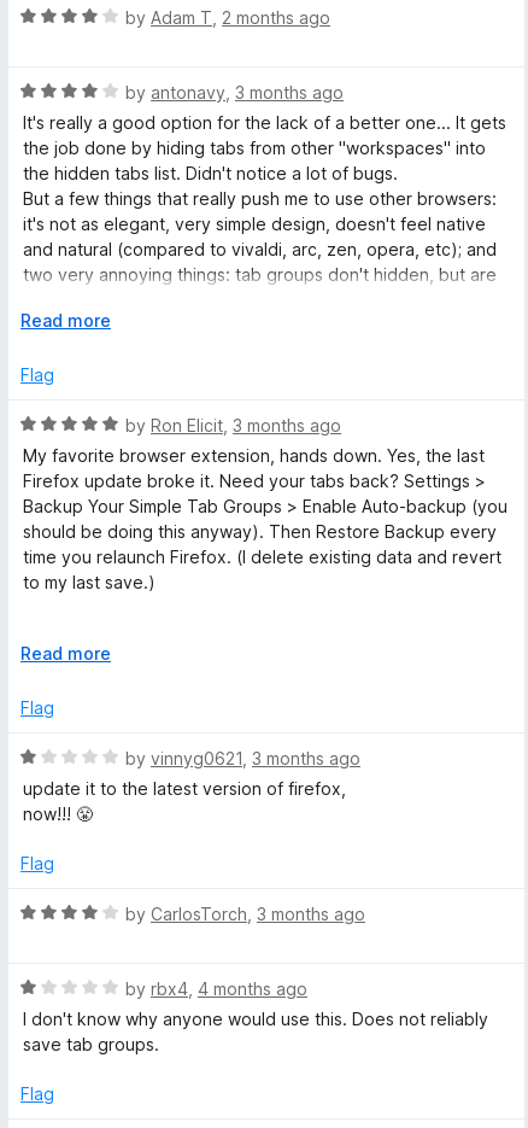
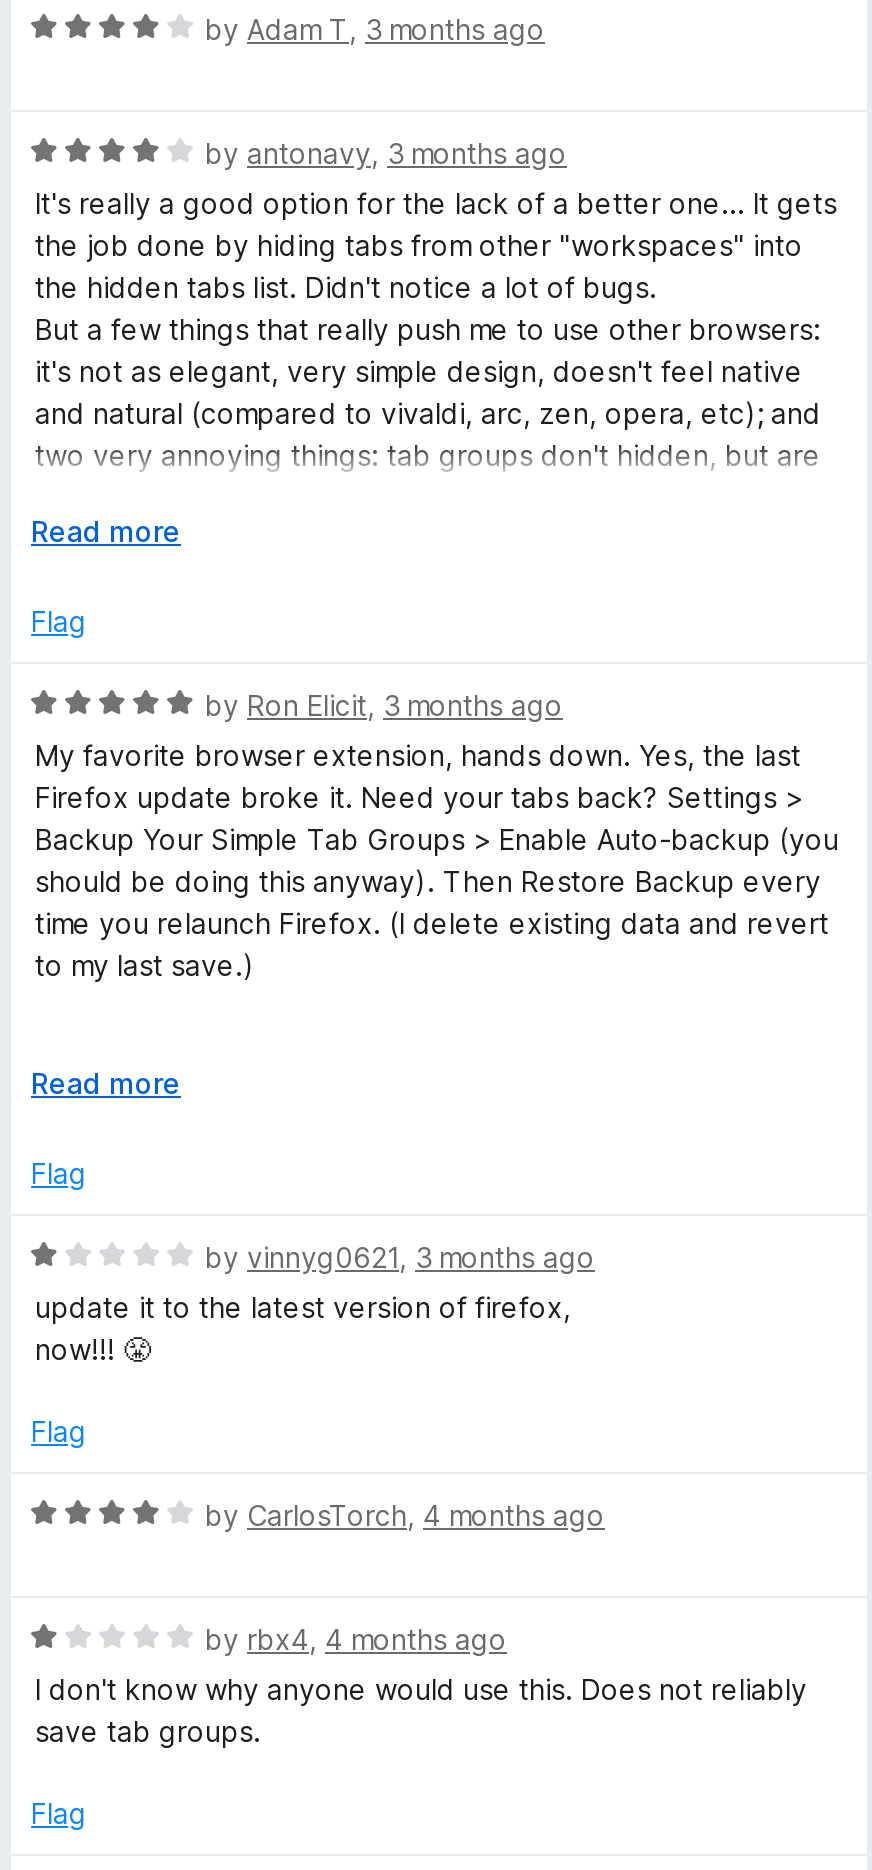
- by Adam T, 2 months ago
+ by Adam T, 3 months ago

- by CarlosTorch, 3 months ago
+ by CarlosTorch, 4 months ago
